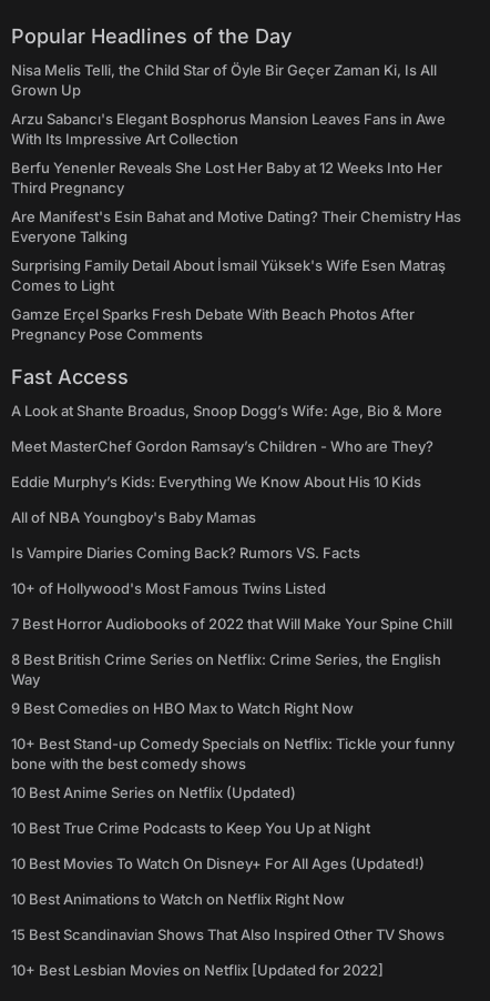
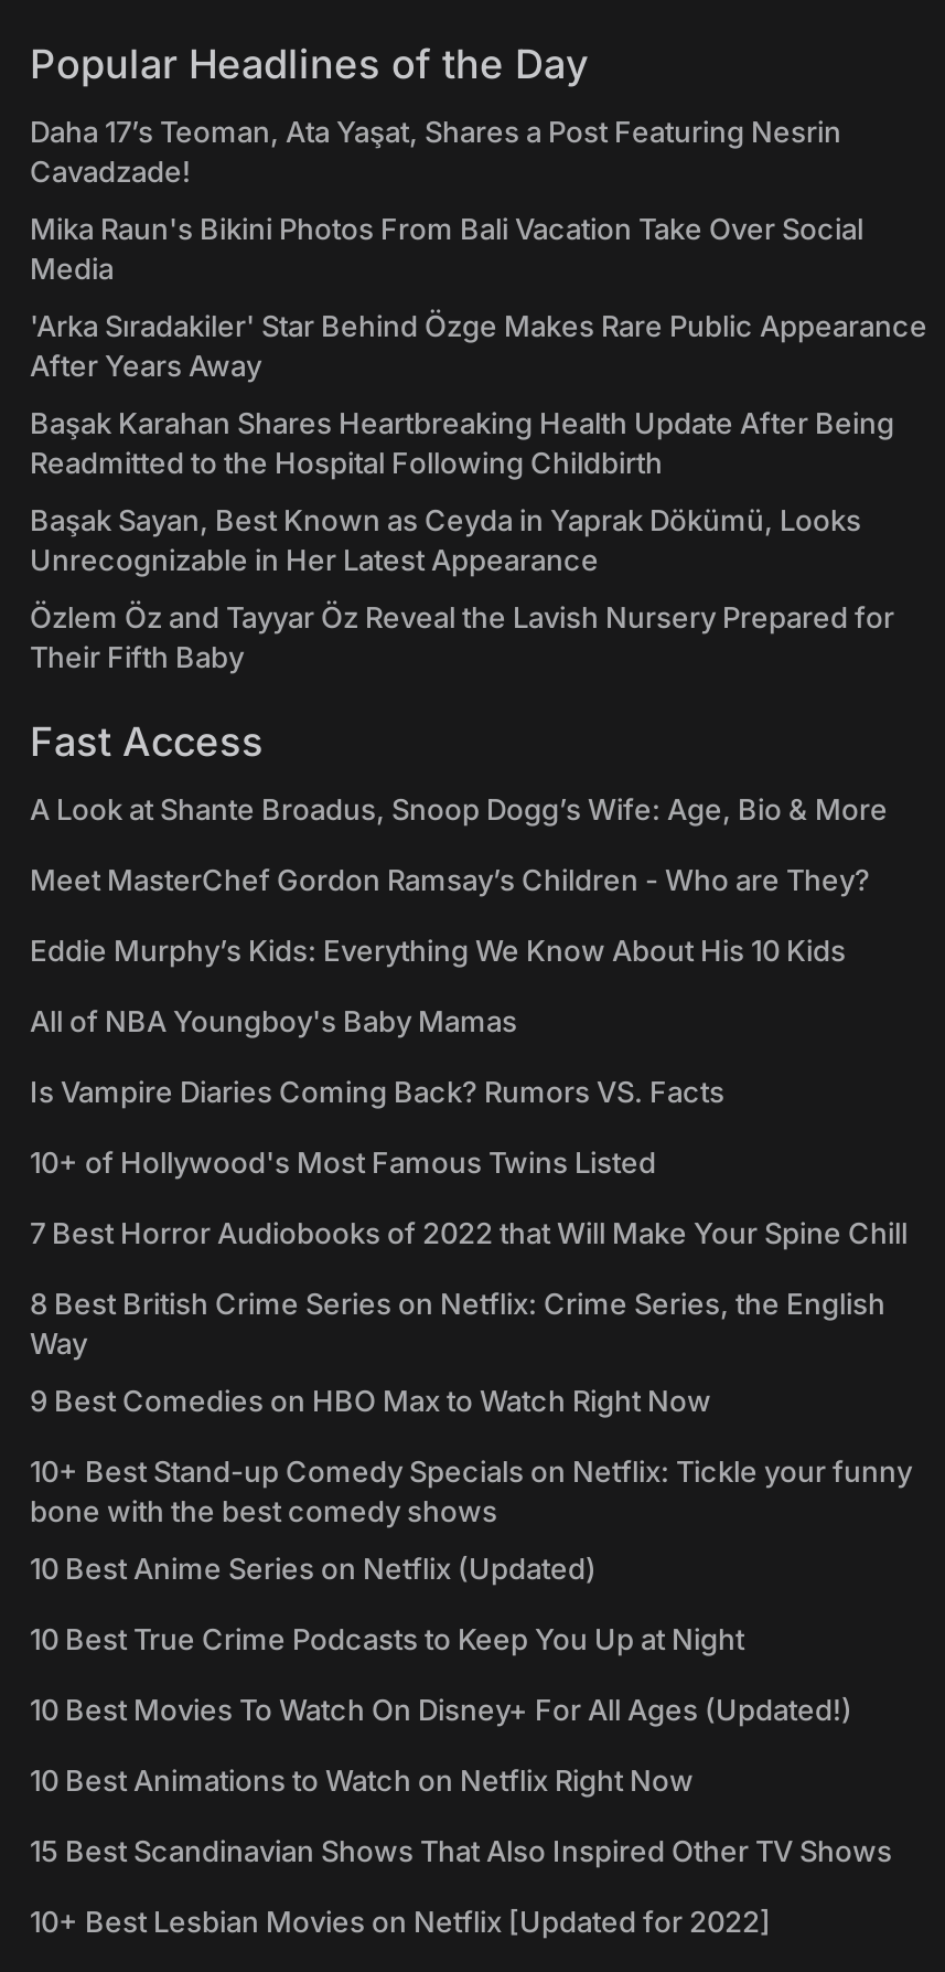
- Nisa Melis Telli, the Child Star of Öyle Bir Geçer Zaman Ki, Is All
- Grown Up
+ Daha 17’s Teoman, Ata Yaşat, Shares a Post Featuring Nesrin
+ Cavadzade!

- Arzu Sabancı's Elegant Bosphorus Mansion Leaves Fans in Awe
- With Its Impressive Art Collection
+ Mika Raun's Bikini Photos From Bali Vacation Take Over Social
+ Media

- Berfu Yenenler Reveals She Lost Her Baby at 12 Weeks Into Her
- Third Pregnancy
+ 'Arka Sıradakiler' Star Behind Özge Makes Rare Public Appearance
+ After Years Away

- Are Manifest's Esin Bahat and Motive Dating? Their Chemistry Has
- Everyone Talking
+ Başak Karahan Shares Heartbreaking Health Update After Being
+ Readmitted to the Hospital Following Childbirth

- Surprising Family Detail About İsmail Yüksek's Wife Esen Matraş
- Comes to Light
+ Başak Sayan, Best Known as Ceyda in Yaprak Dökümü, Looks
+ Unrecognizable in Her Latest Appearance

- Gamze Erçel Sparks Fresh Debate With Beach Photos After
- Pregnancy Pose Comments
+ Özlem Öz and Tayyar Öz Reveal the Lavish Nursery Prepared for
+ Their Fifth Baby
